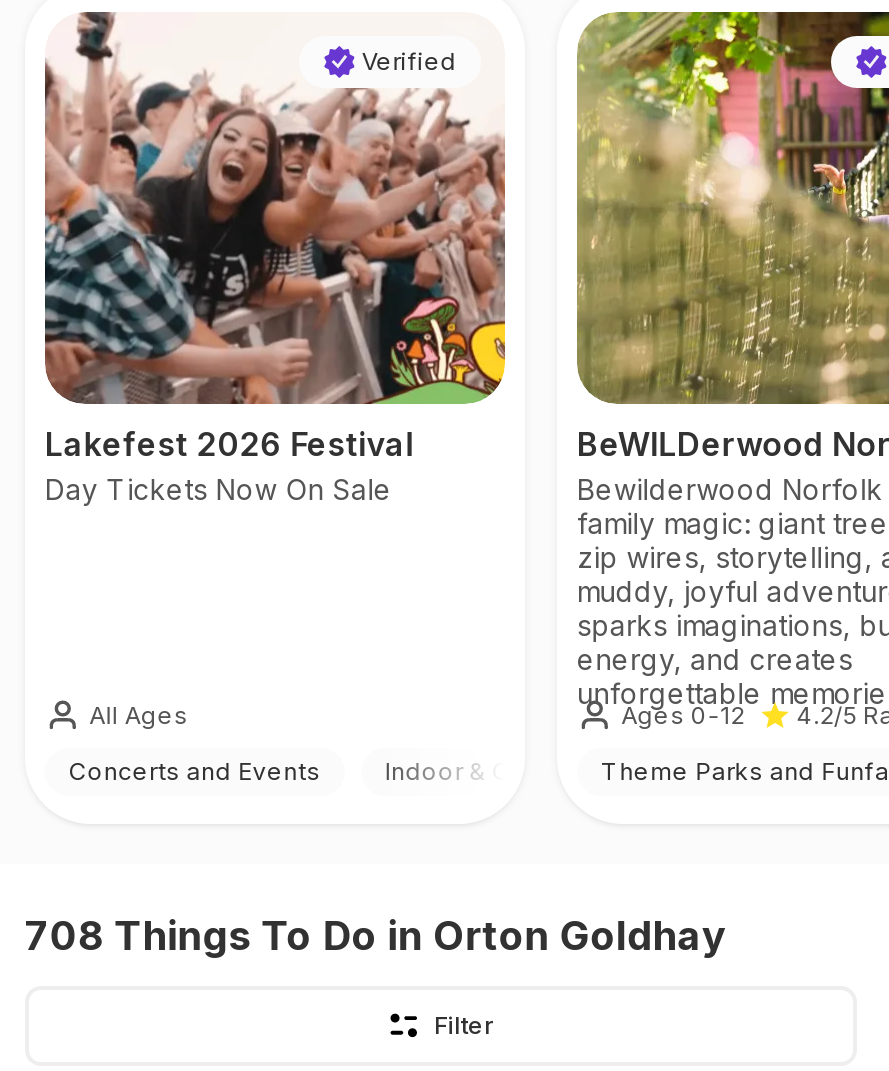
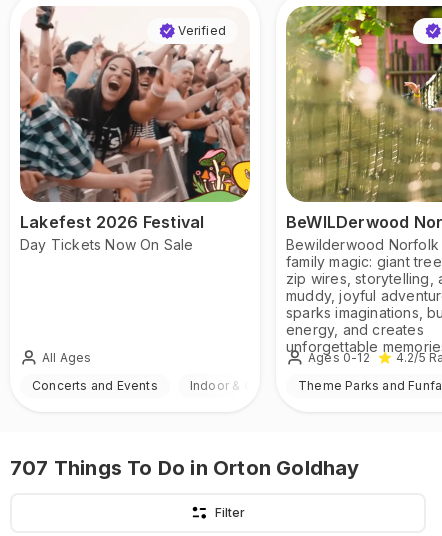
- 708 Things To Do in Orton Goldhay
+ 707 Things To Do in Orton Goldhay
